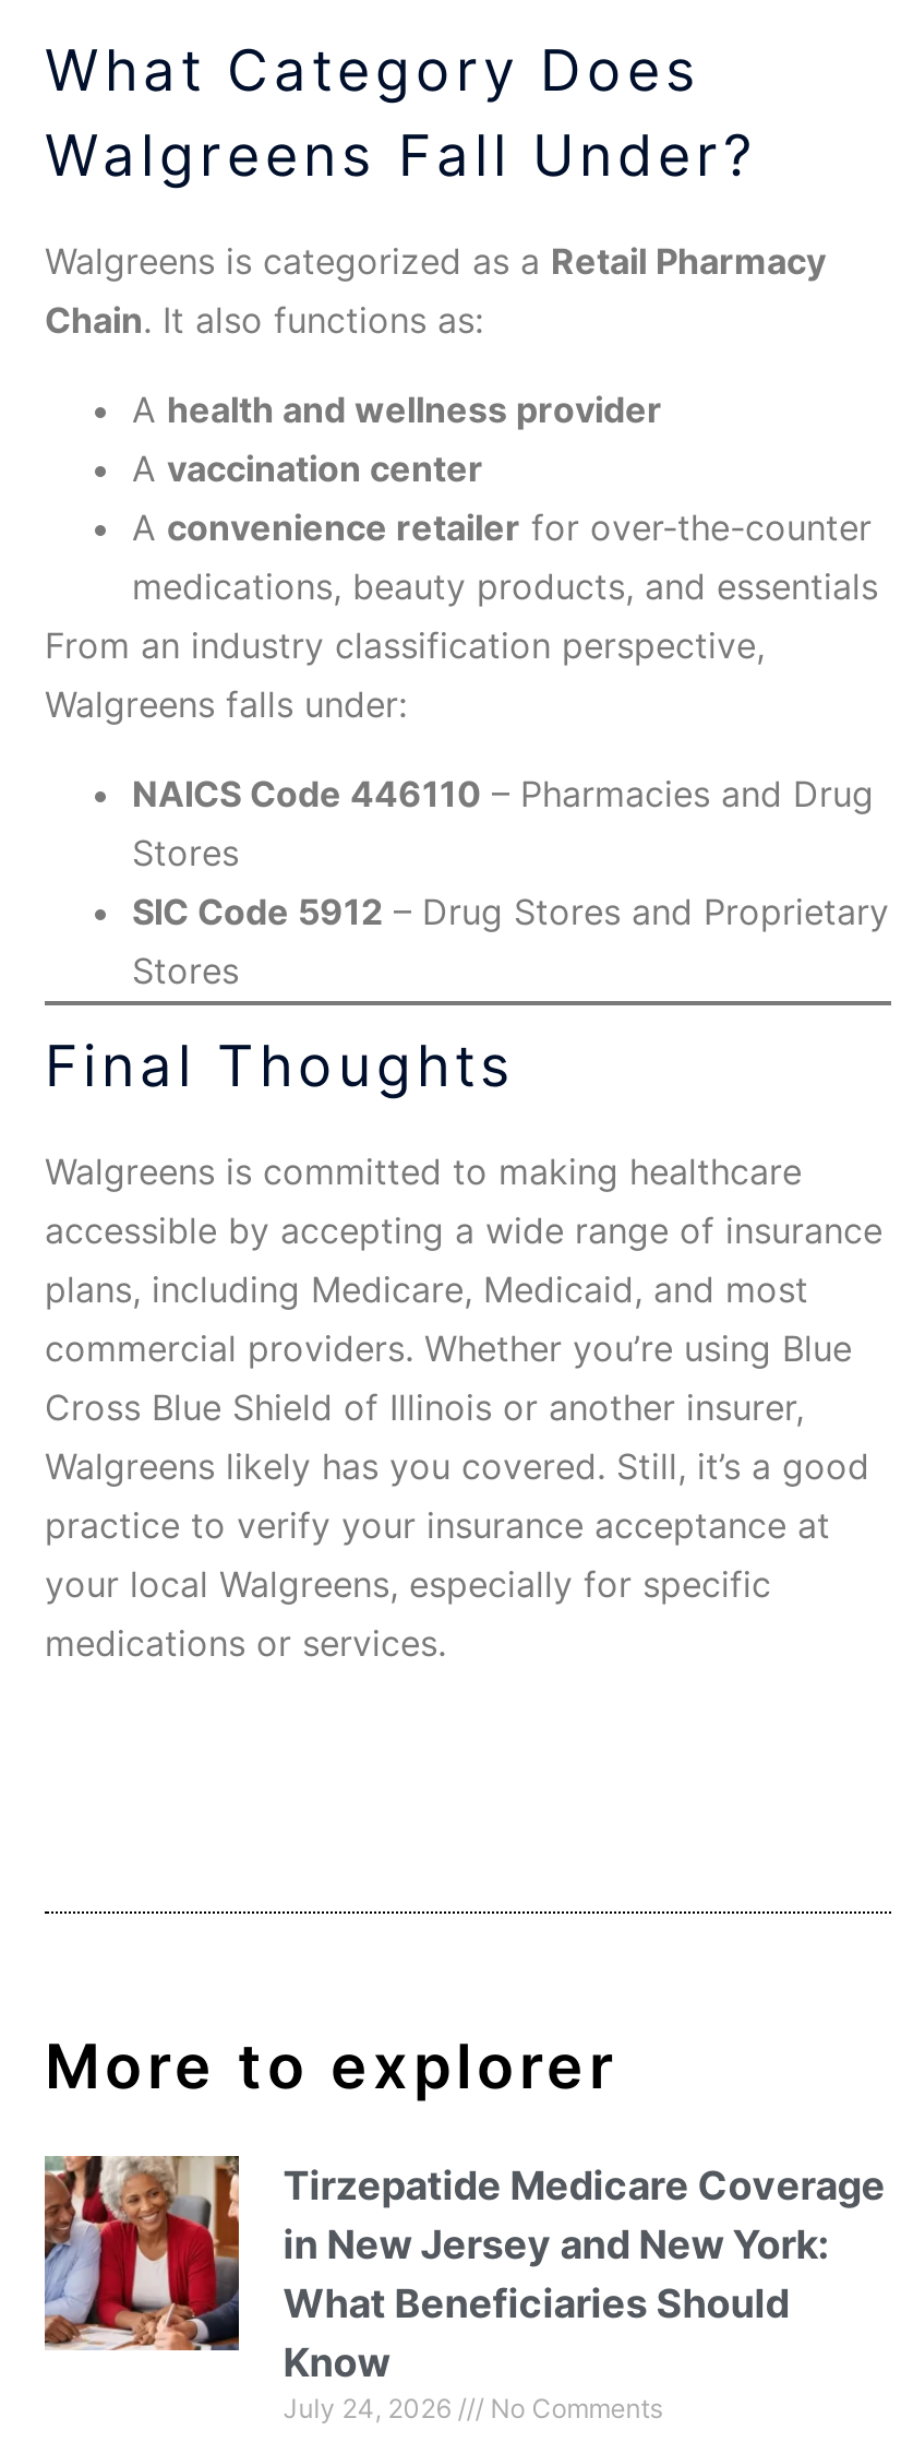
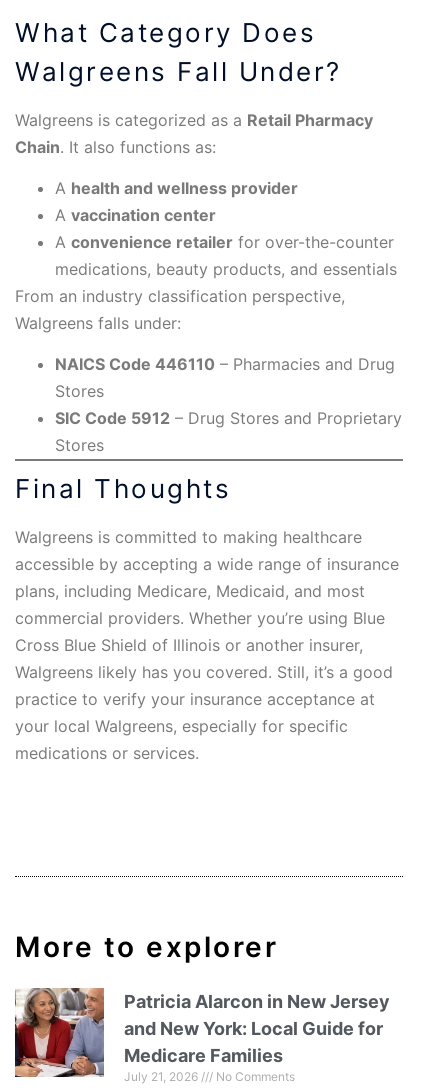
- [image]
- Tirzepatide Medicare Coverage
- in New Jersey and New York:
- What Beneficiaries Should
- Know
- July 24, 2026
+ [image]
+ Patricia Alarcon in New Jersey
+ and New York: Local Guide for
+ Medicare Families
+ July 21, 2026
